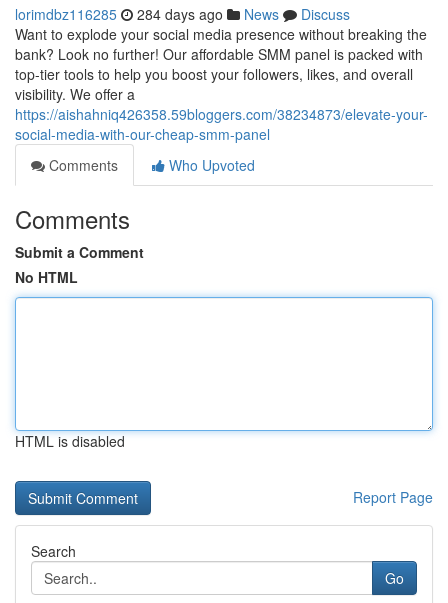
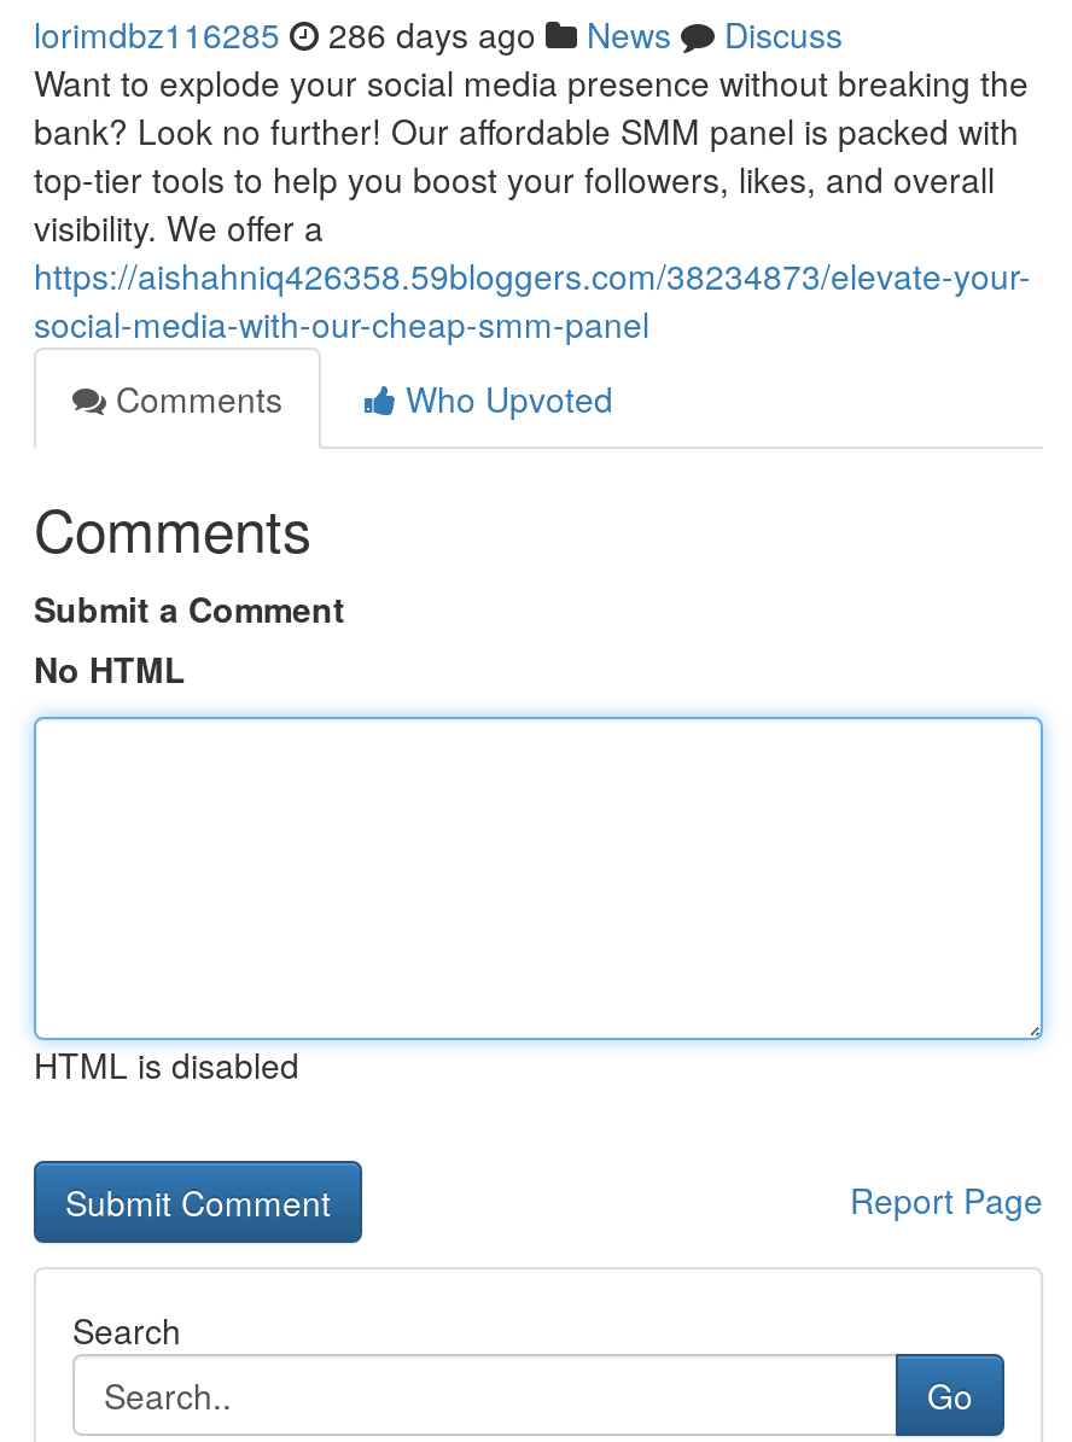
- lorimdbz116285 284 days ago News Discuss
+ lorimdbz116285 286 days ago News Discuss
